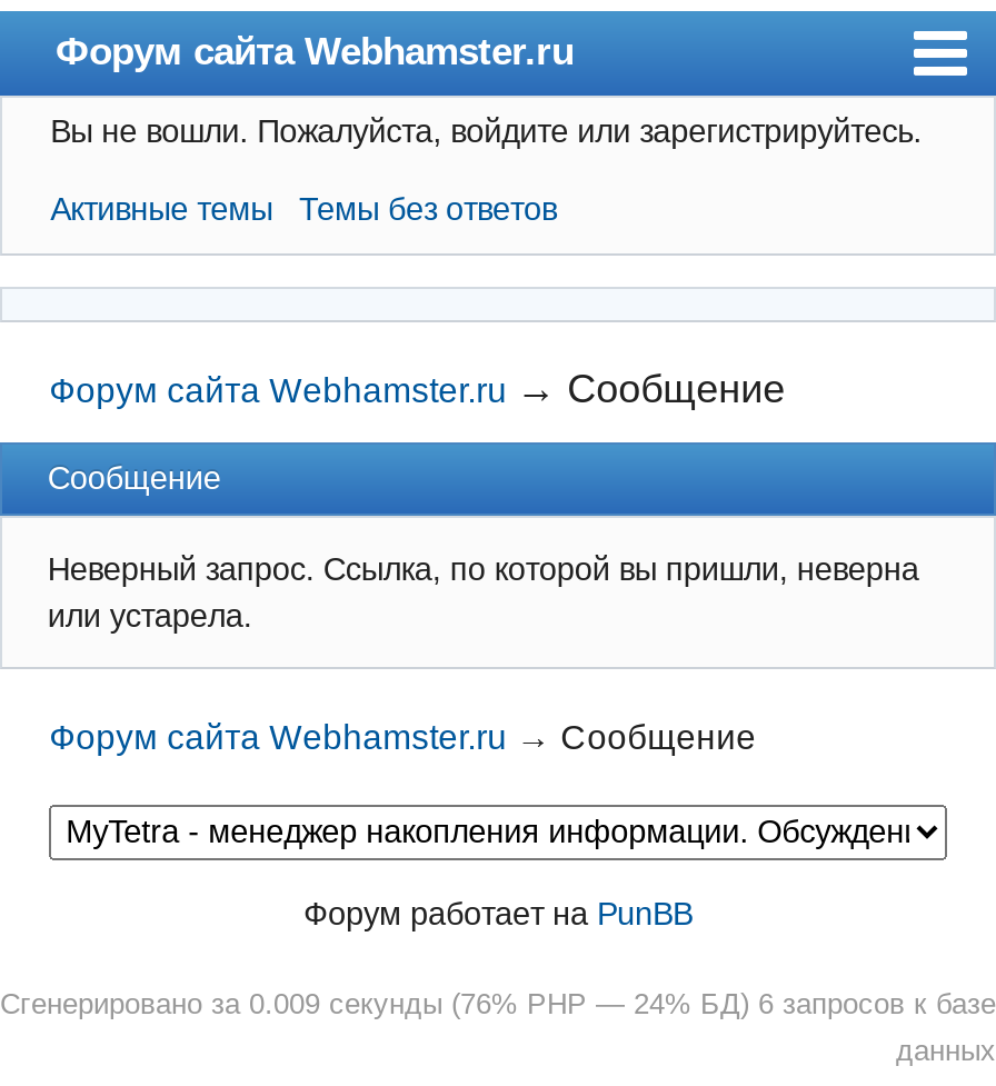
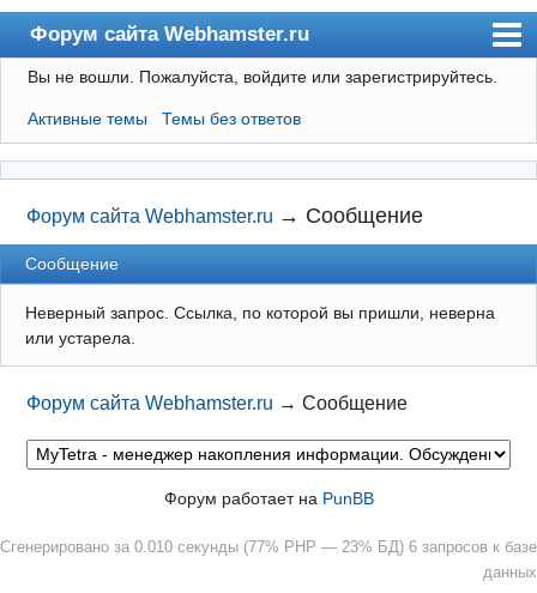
- Сгенерировано за 0.009 секунды (76% PHP — 24% БД) 6 запросов к базе
+ Сгенерировано за 0.010 секунды (77% PHP — 23% БД) 6 запросов к базе
